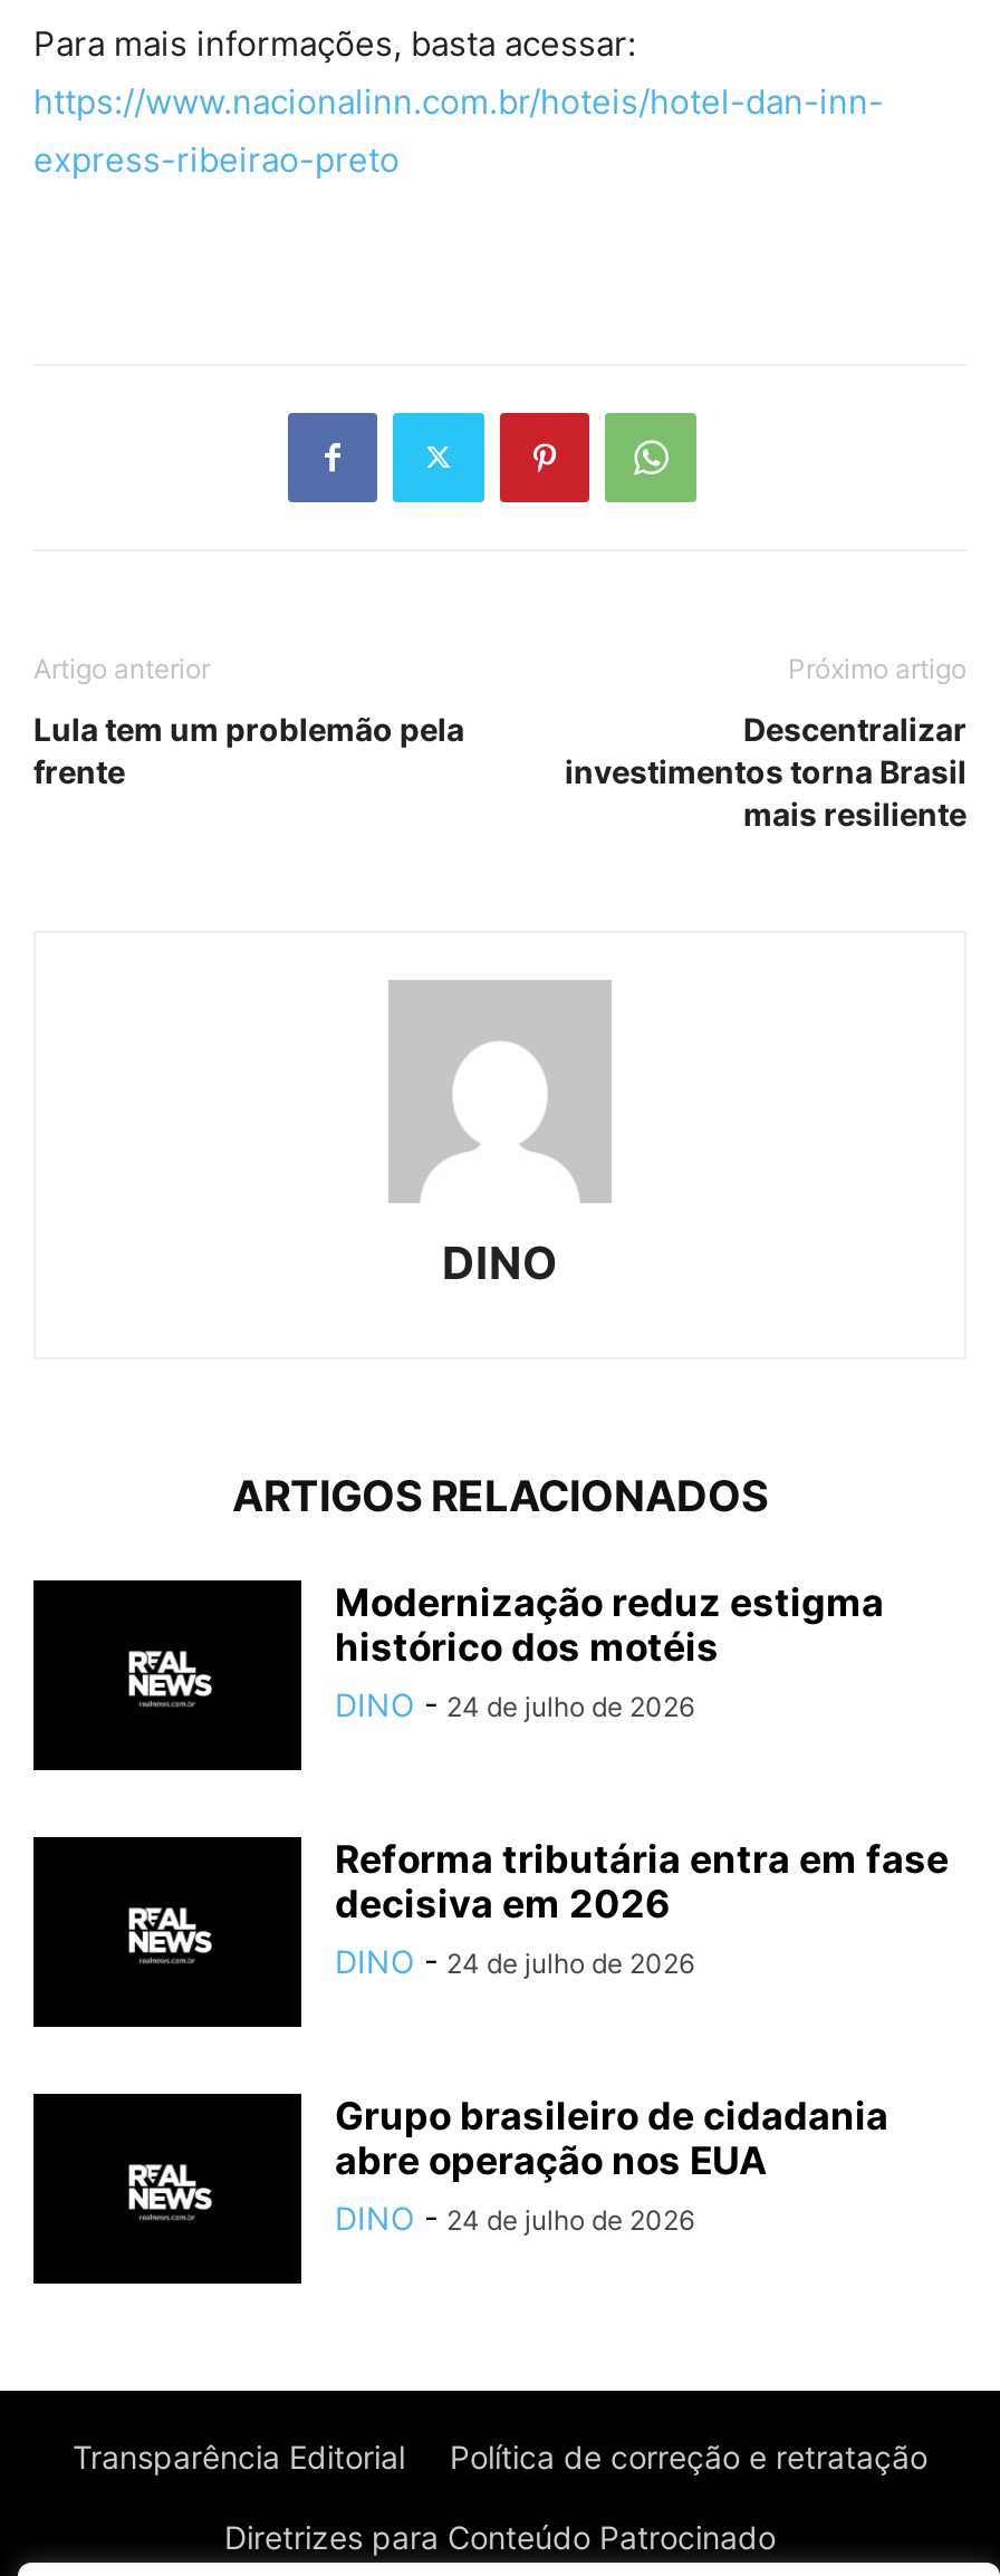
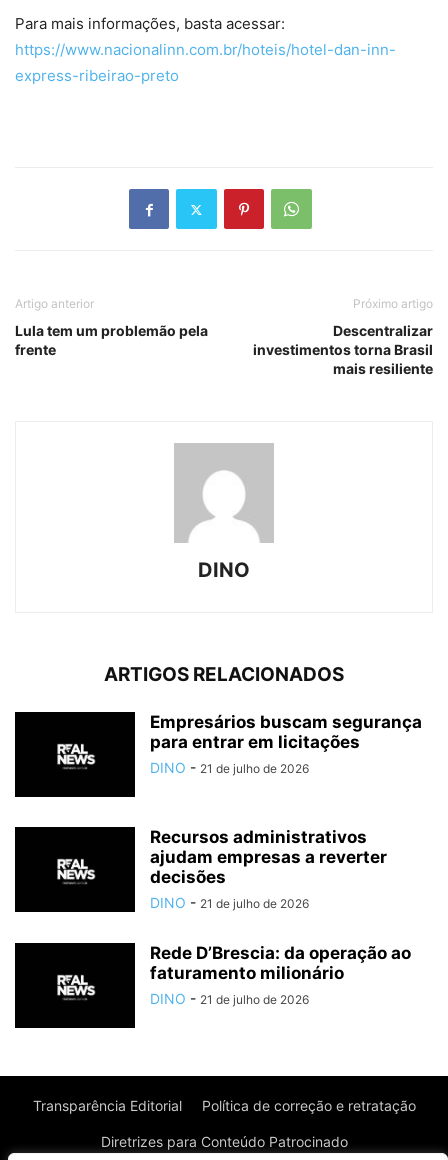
- Modernização reduz estigma
- histórico dos motéis
- DINO - 24 de julho de 2026
+ Empresários buscam segurança
+ para entrar em licitações
+ DINO - 21 de julho de 2026

- Reforma tributária entra em fase
- decisiva em 2026
- DINO - 24 de julho de 2026
+ Recursos administrativos
+ ajudam empresas a reverter
+ decisões
+ DINO - 21 de julho de 2026

- Grupo brasileiro de cidadania
- abre operação nos EUA
- DINO - 24 de julho de 2026
+ Rede D’Brescia: da operação ao
+ faturamento milionário
+ DINO - 21 de julho de 2026
